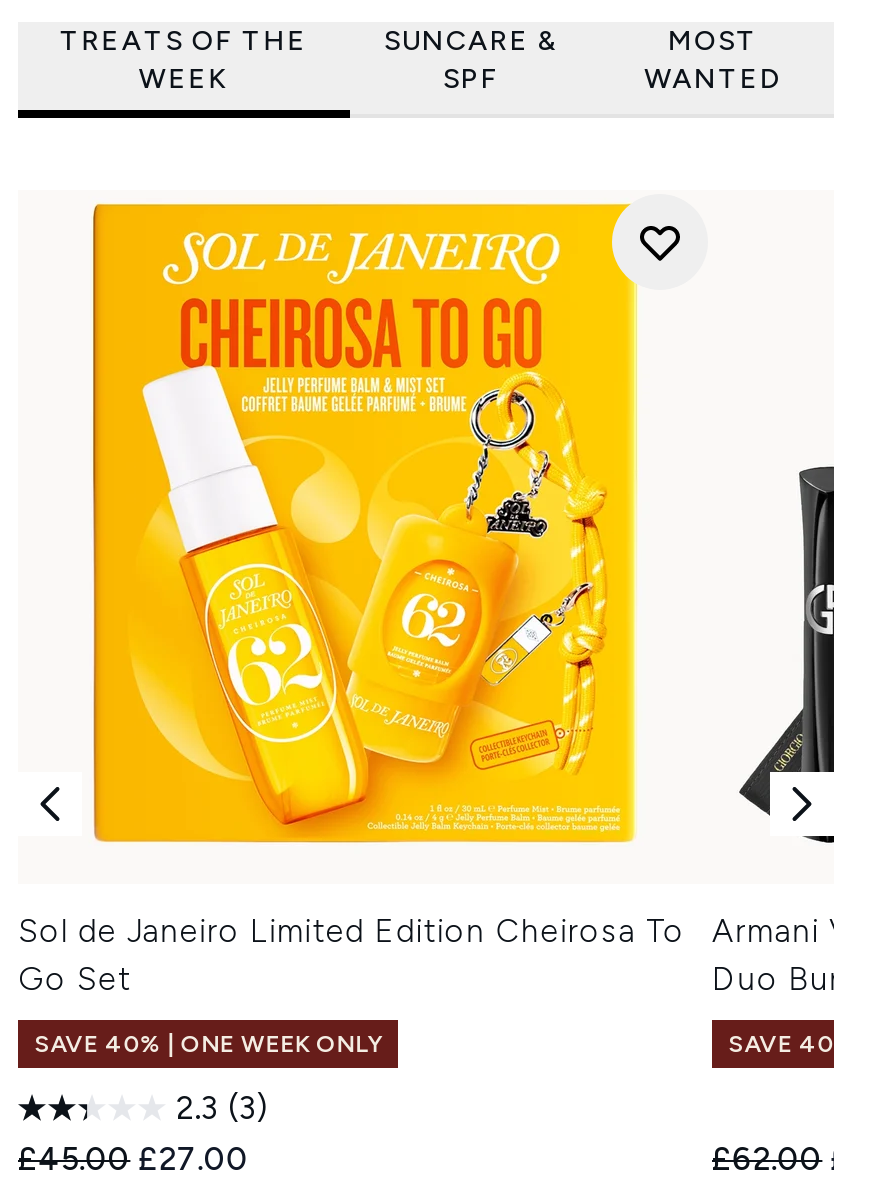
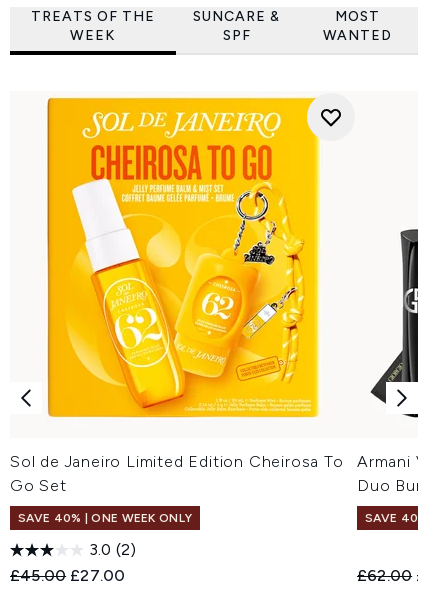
- 2.3 (3)
+ 3.0 (2)
